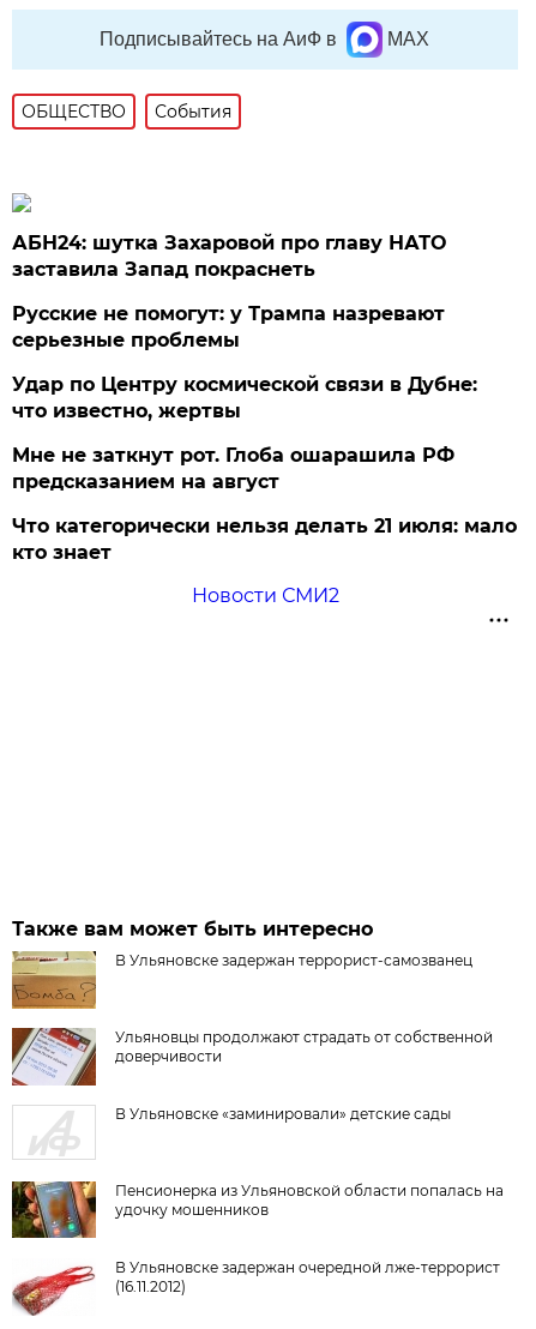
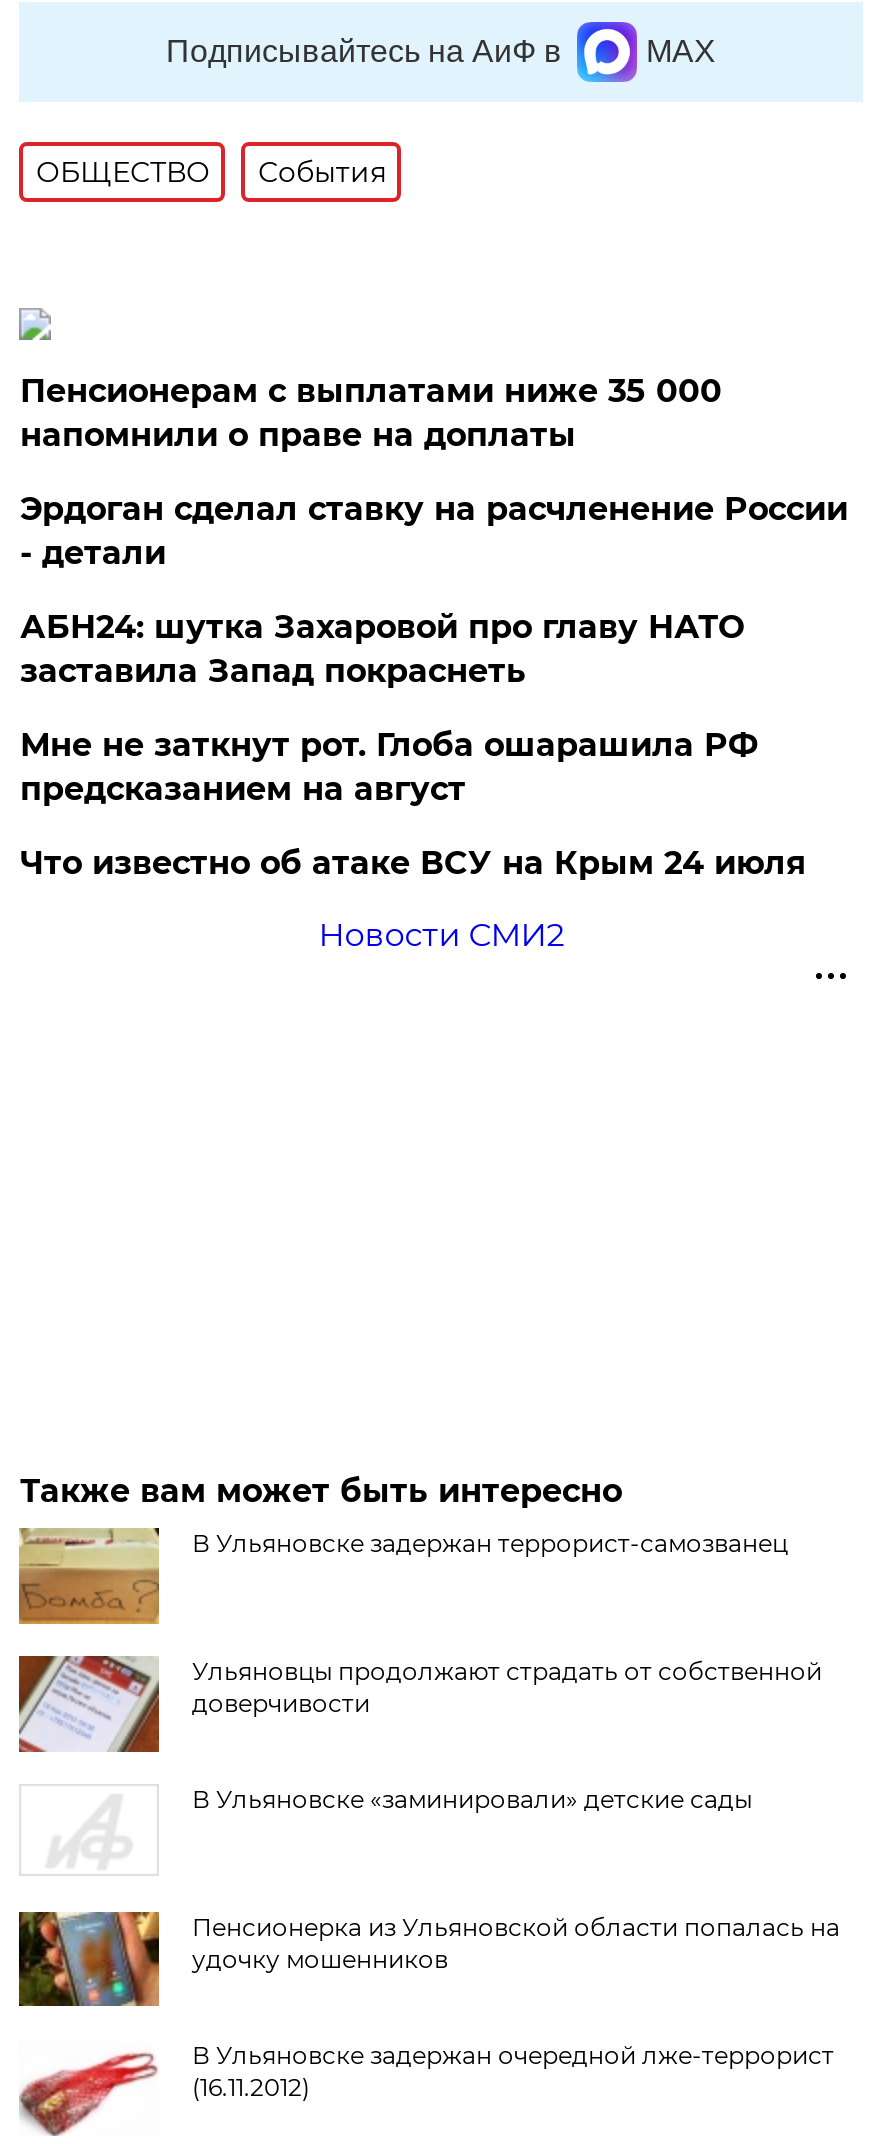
+ Пенсионерам с выплатами ниже 35 000
+ напомнили о праве на доплаты
+ Эрдоган сделал ставку на расчленение России
+ - детали

moved down: АБН24: шутка Захаровой про главу НАТО | заставила Запад покраснеть

- Русские не помогут: у Трампа назревают
- серьезные проблемы
- Удар по Центру космической связи в Дубне:
- что известно, жертвы

- Что категорически нельзя делать 21 июля: мало
- кто знает
+ Что известно об атаке ВСУ на Крым 24 июля
